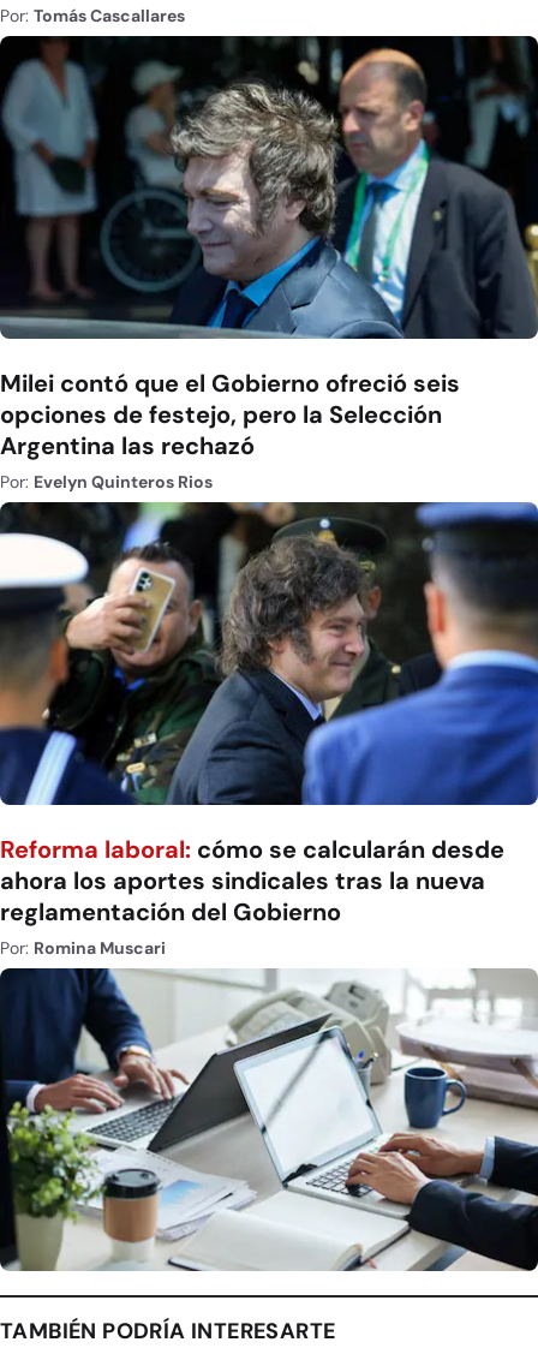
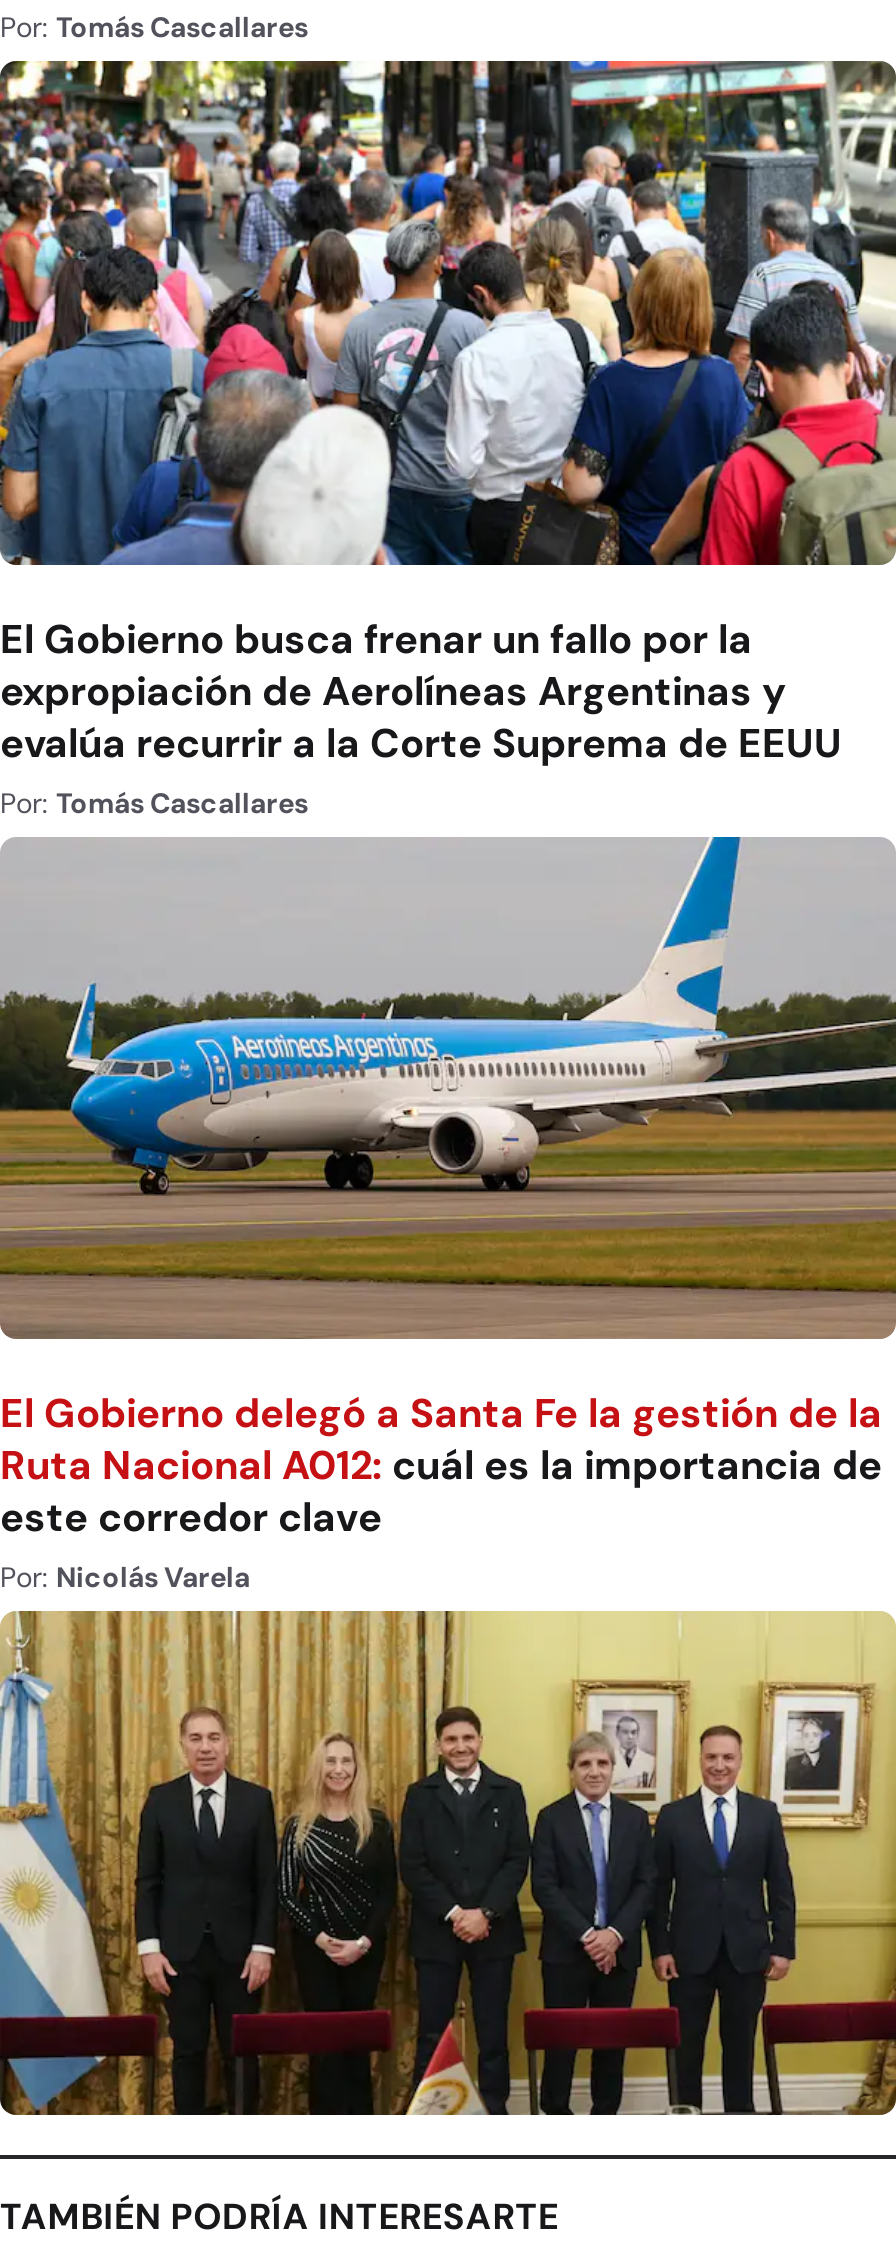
- [image]
- Milei contó que el Gobierno ofreció seis
- opciones de festejo, pero la Selección
- Argentina las rechazó
- Por: Evelyn Quinteros Rios
+ [image]
+ El Gobierno busca frenar un fallo por la
+ expropiación de Aerolíneas Argentinas y
+ evalúa recurrir a la Corte Suprema de EEUU
+ Por: Tomás Cascallares

- [image]
- Reforma laboral: cómo se calcularán desde
- ahora los aportes sindicales tras la nueva
- reglamentación del Gobierno
- Por: Romina Muscari
+ [image]
+ El Gobierno delegó a Santa Fe la gestión de la
+ Ruta Nacional A012: cuál es la importancia de
+ este corredor clave
+ Por: Nicolás Varela

- [image]
+ [image]
